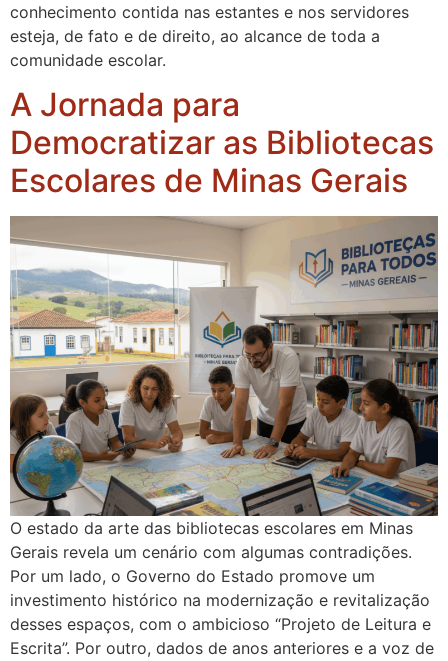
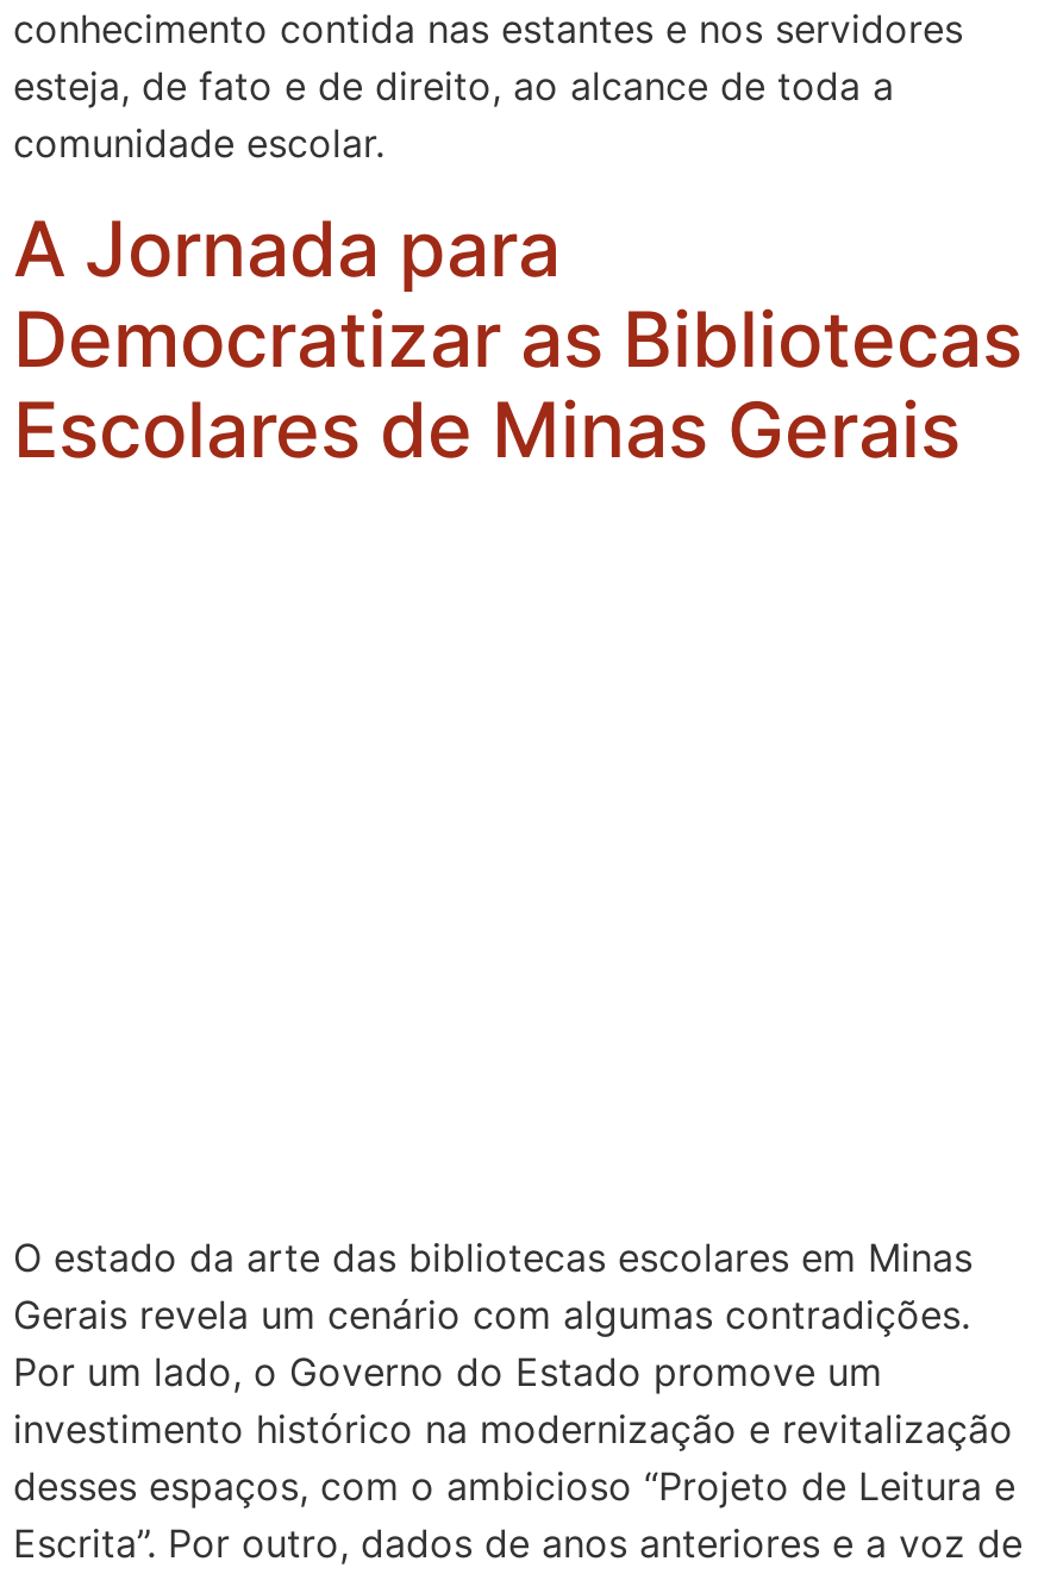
- [image]
